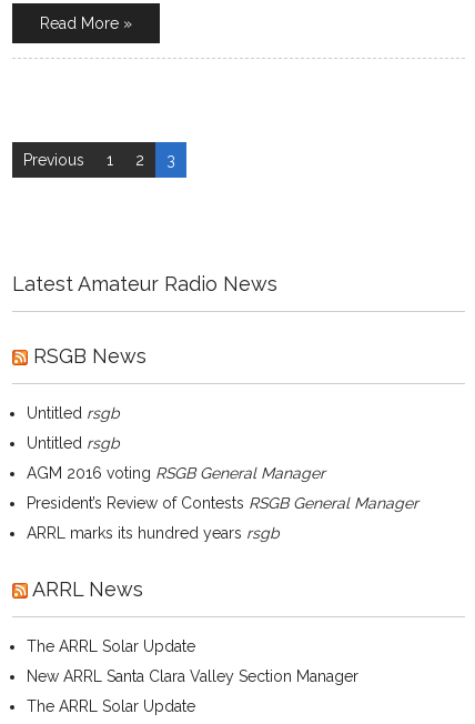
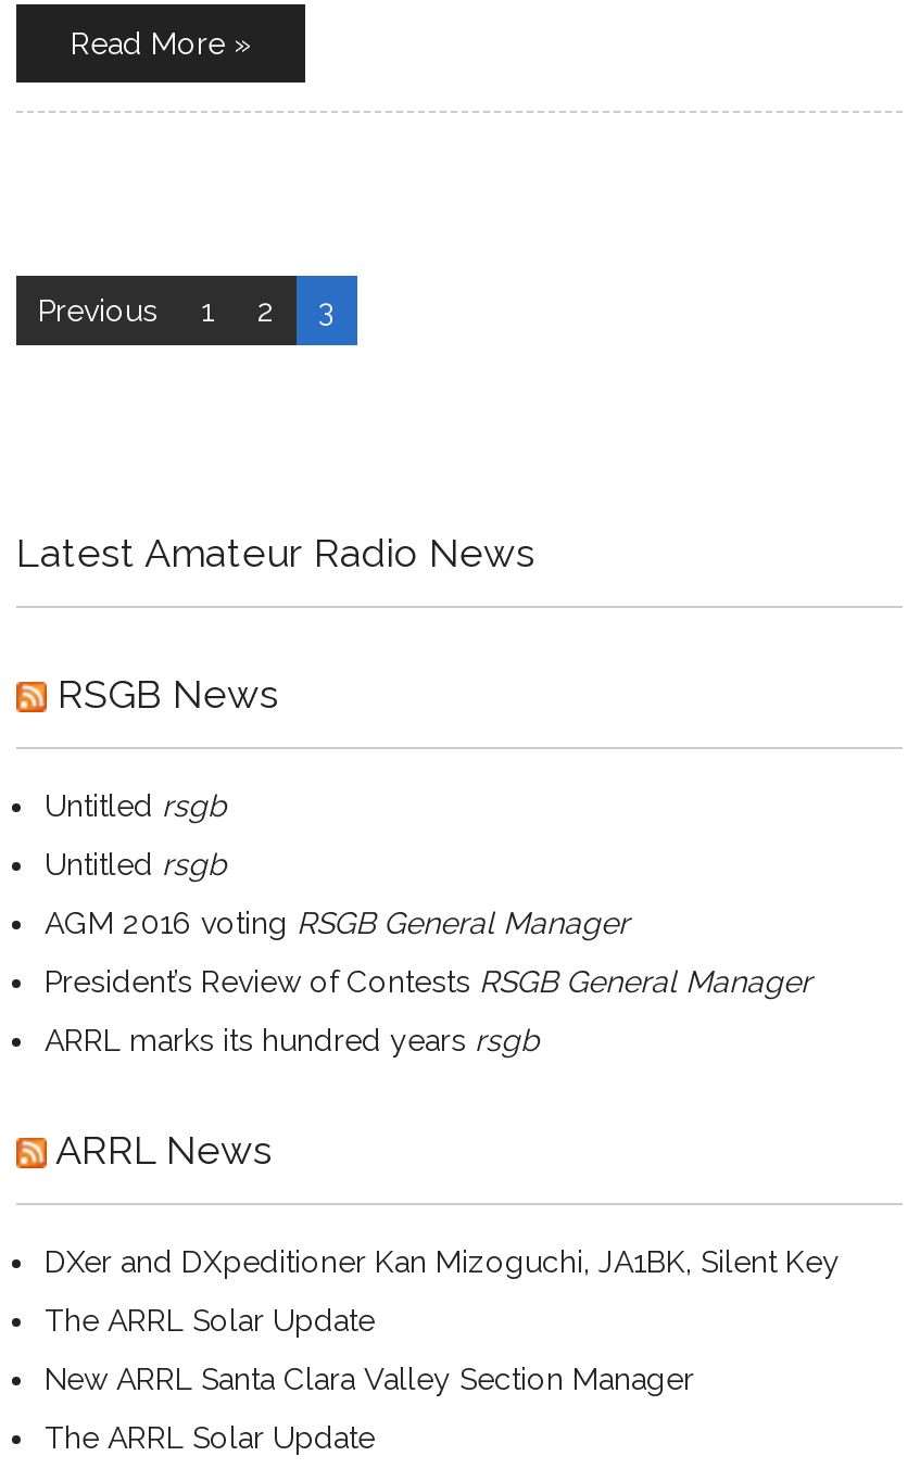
+ DXer and DXpeditioner Kan Mizoguchi, JA1BK, Silent Key
